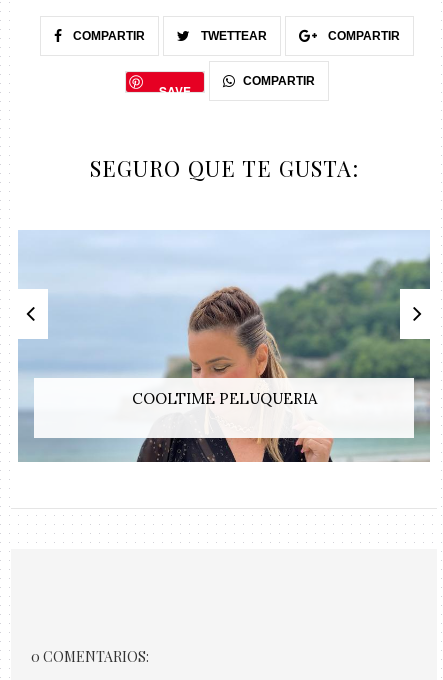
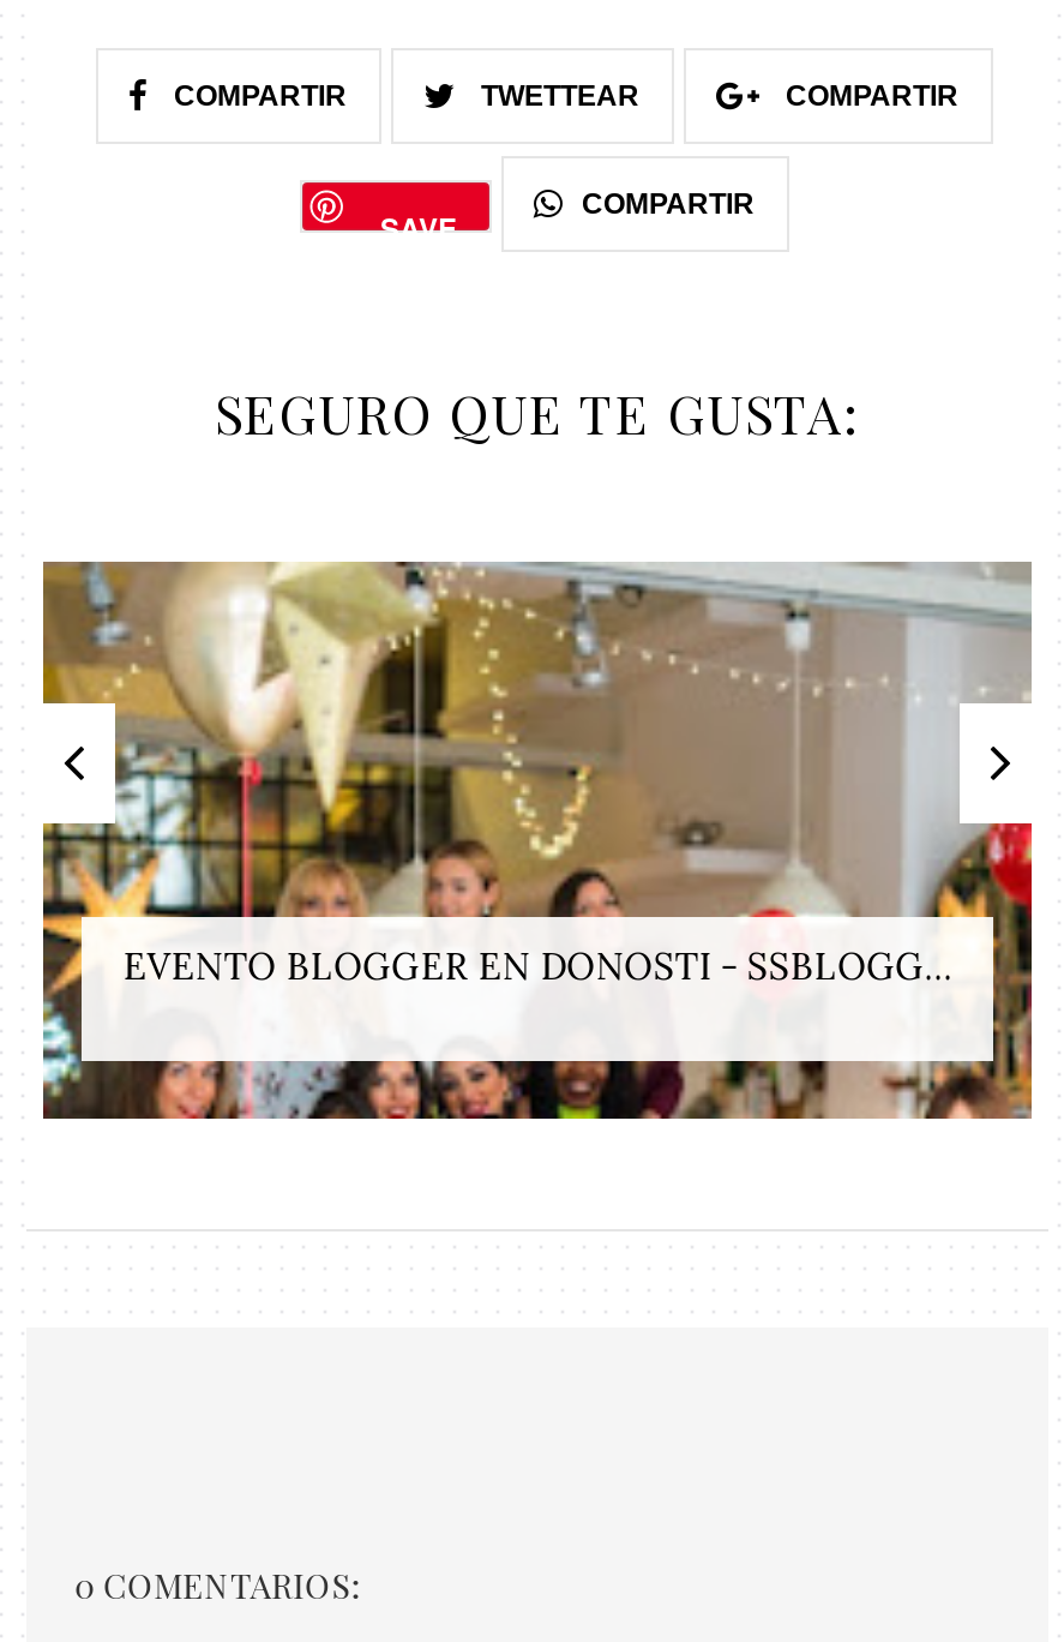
- [image]
- COOLTIME PELUQUERIA
+ [image]
+ EVENTO BLOGGER EN DONOSTI - SSBLOGG...
